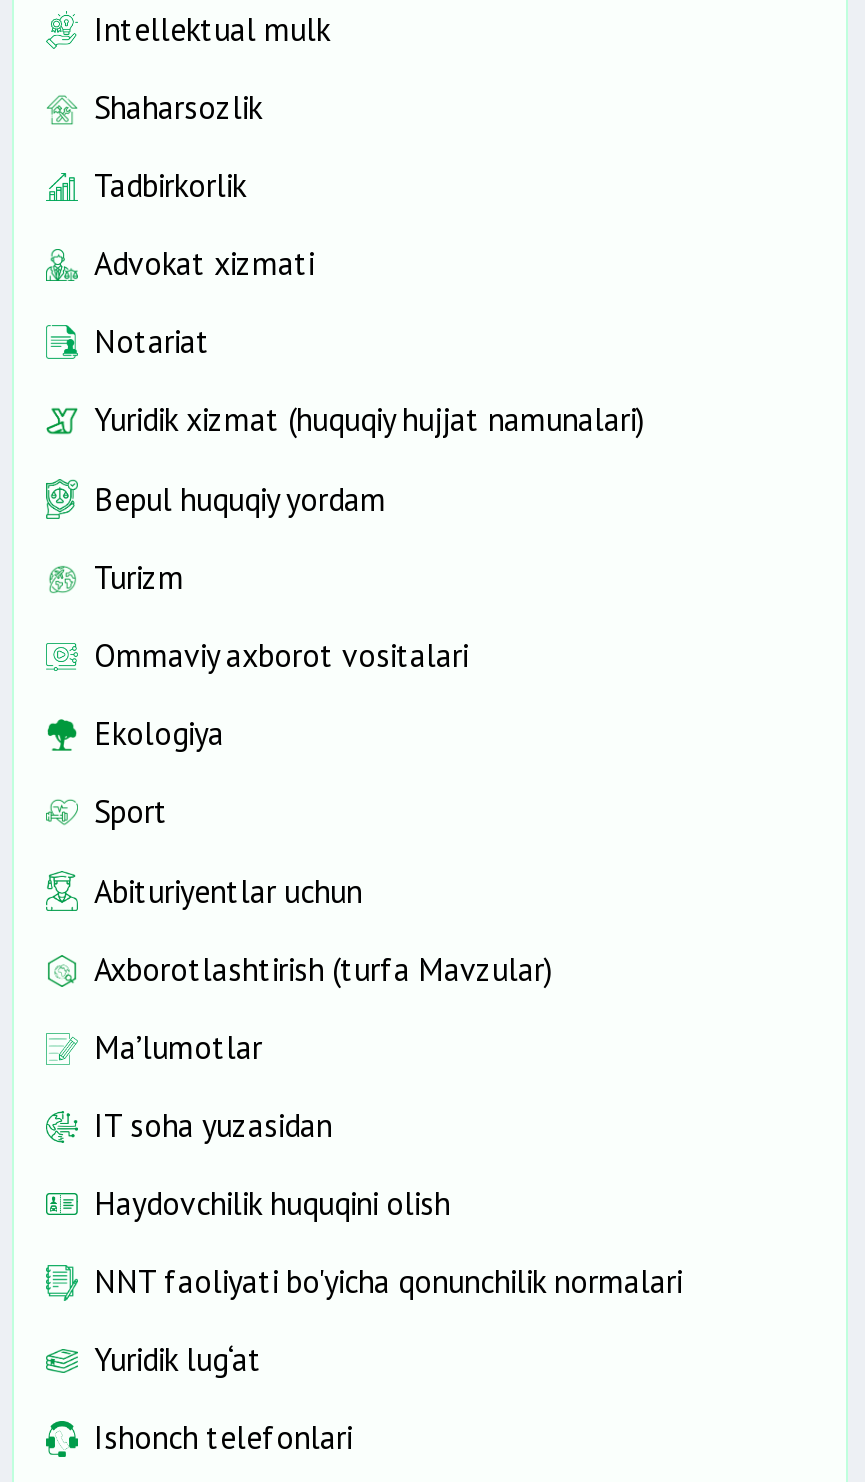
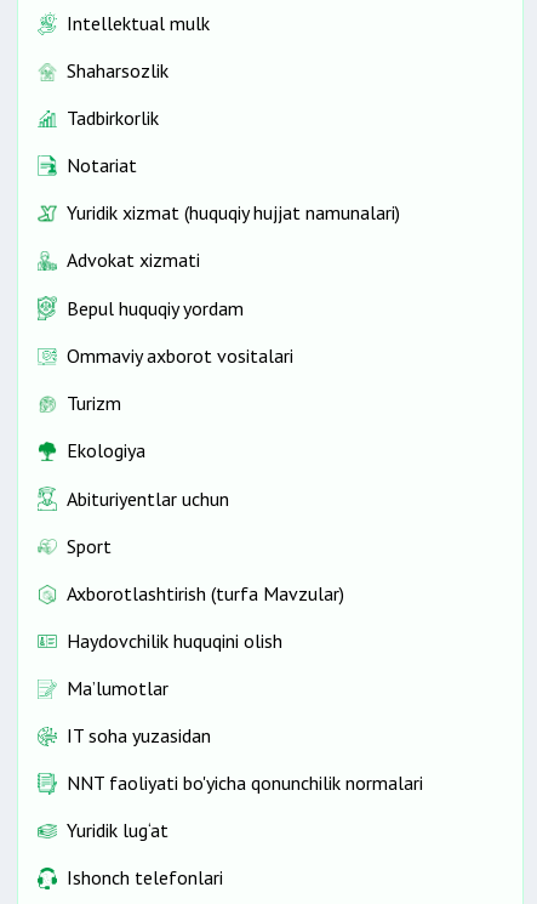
moved down: Advokat xizmati

moved up: Notariat | Yuridik xizmat (huquqiy hujjat namunalari)

moved down: Turizm

moved up: Ommaviy axborot vositalari

moved down: Sport

moved up: Abituriyentlar uchun

moved down: Ma’lumotlar | IT soha yuzasidan

moved up: Haydovchilik huquqini olish
